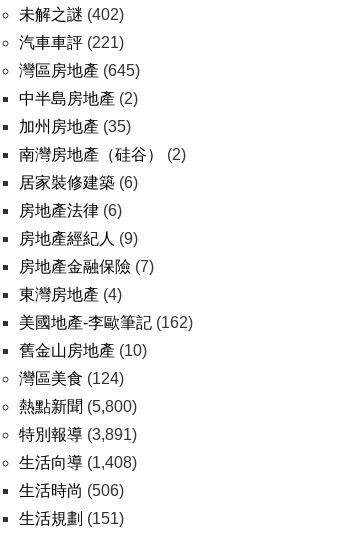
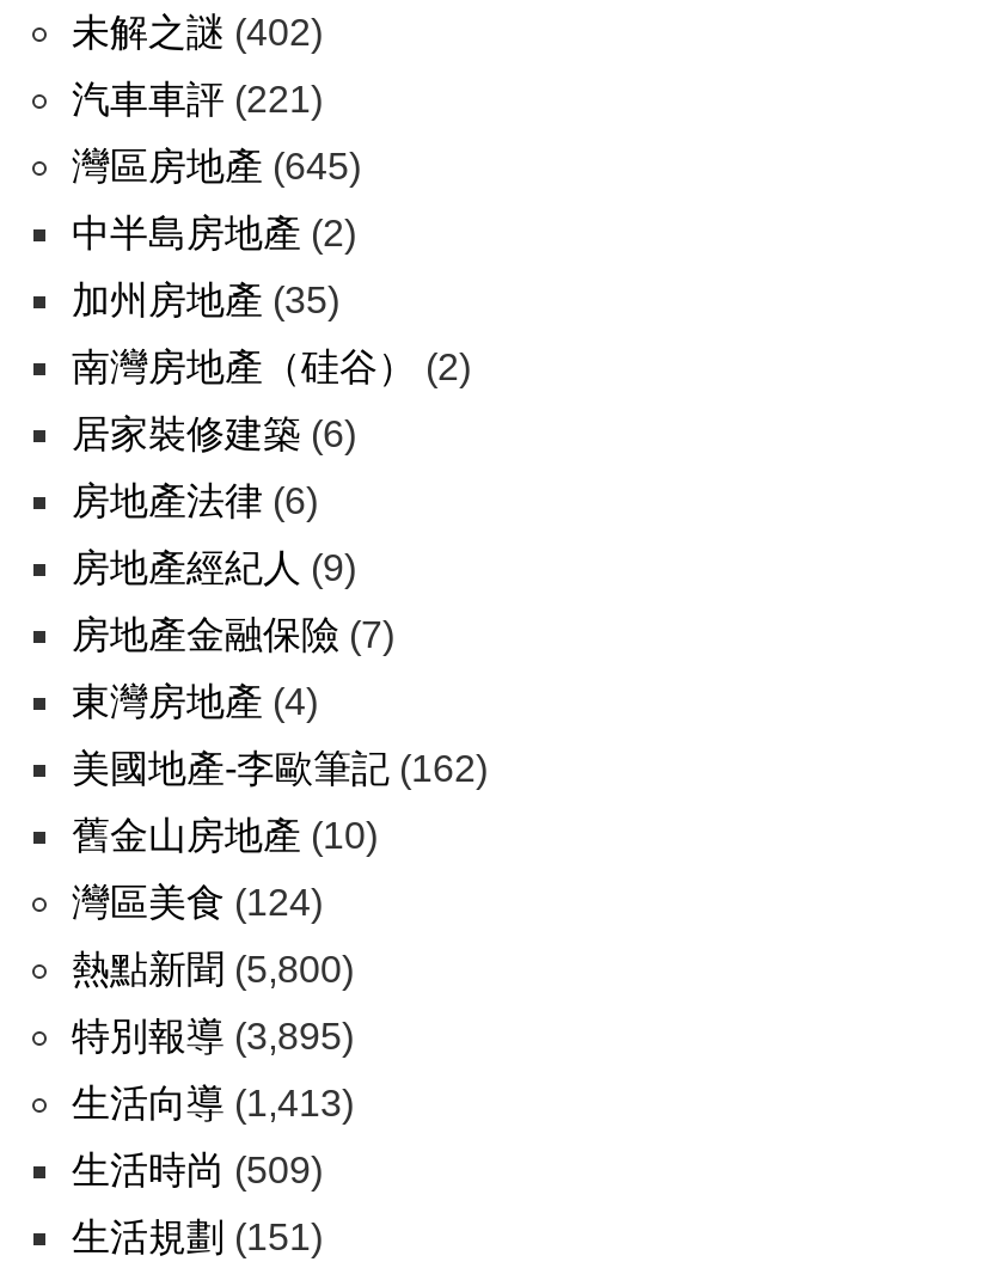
- 特別報導(3,891)
+ 特別報導(3,895)

- 生活向導(1,408)
+ 生活向導(1,413)

- 生活時尚(506)
+ 生活時尚(509)
